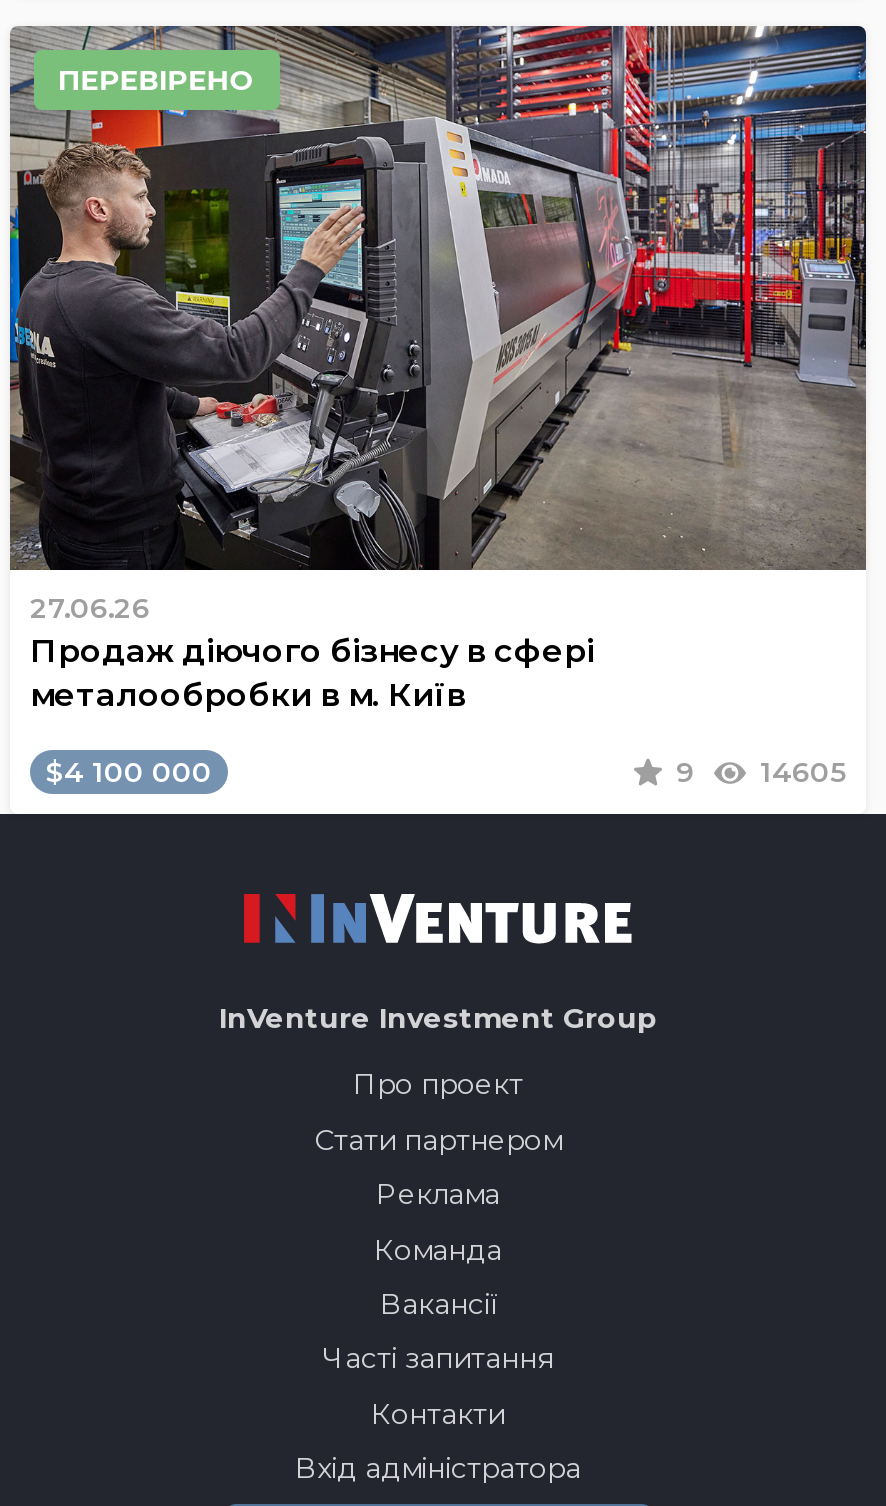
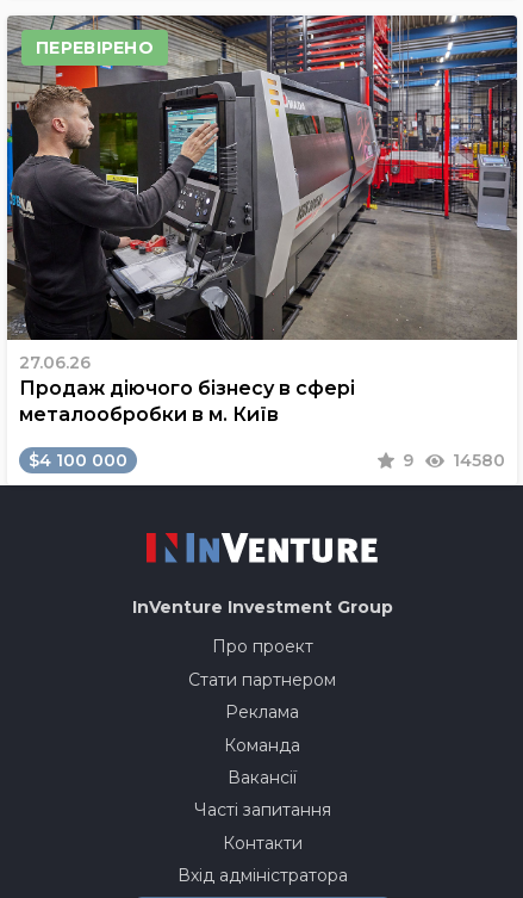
- 9 14605
+ 9 14580
